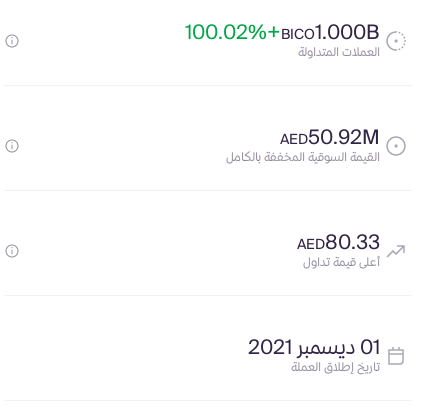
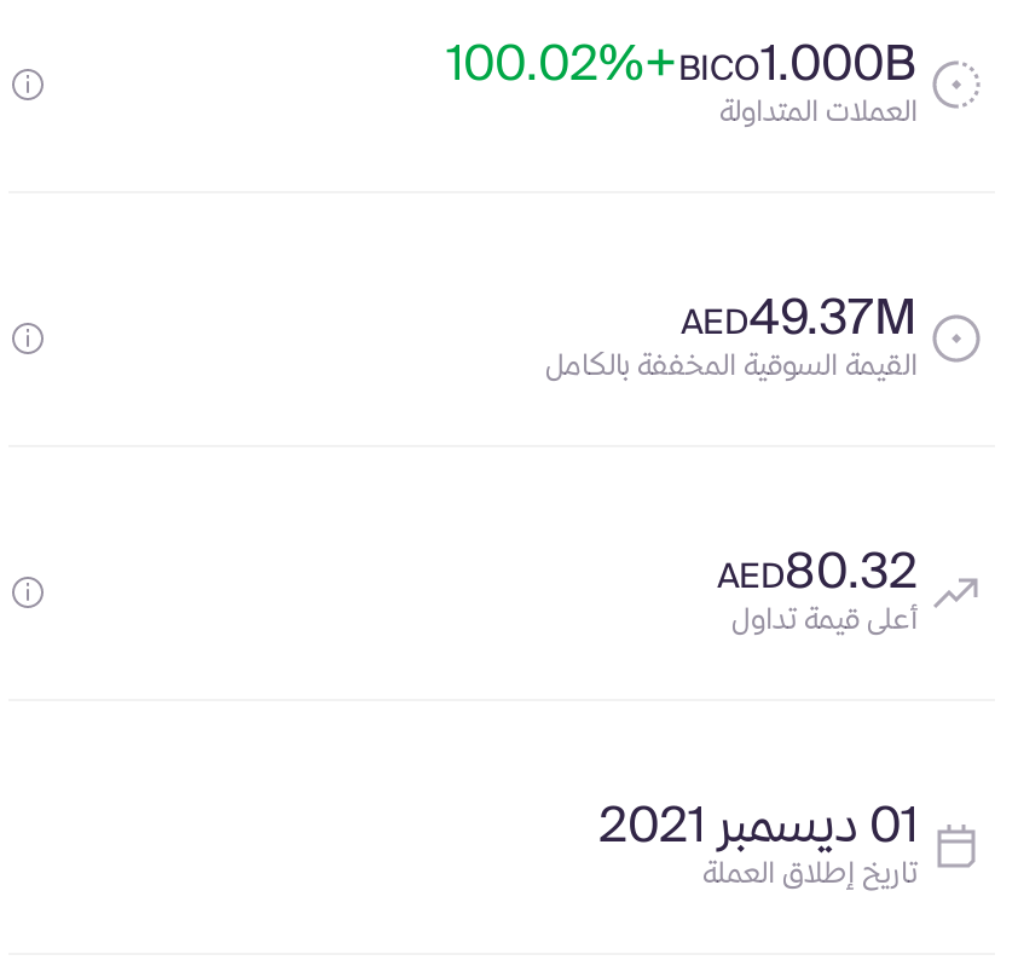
- AED 50.92M
+ AED 49.37M

- AED 80.33
+ AED 80.32
